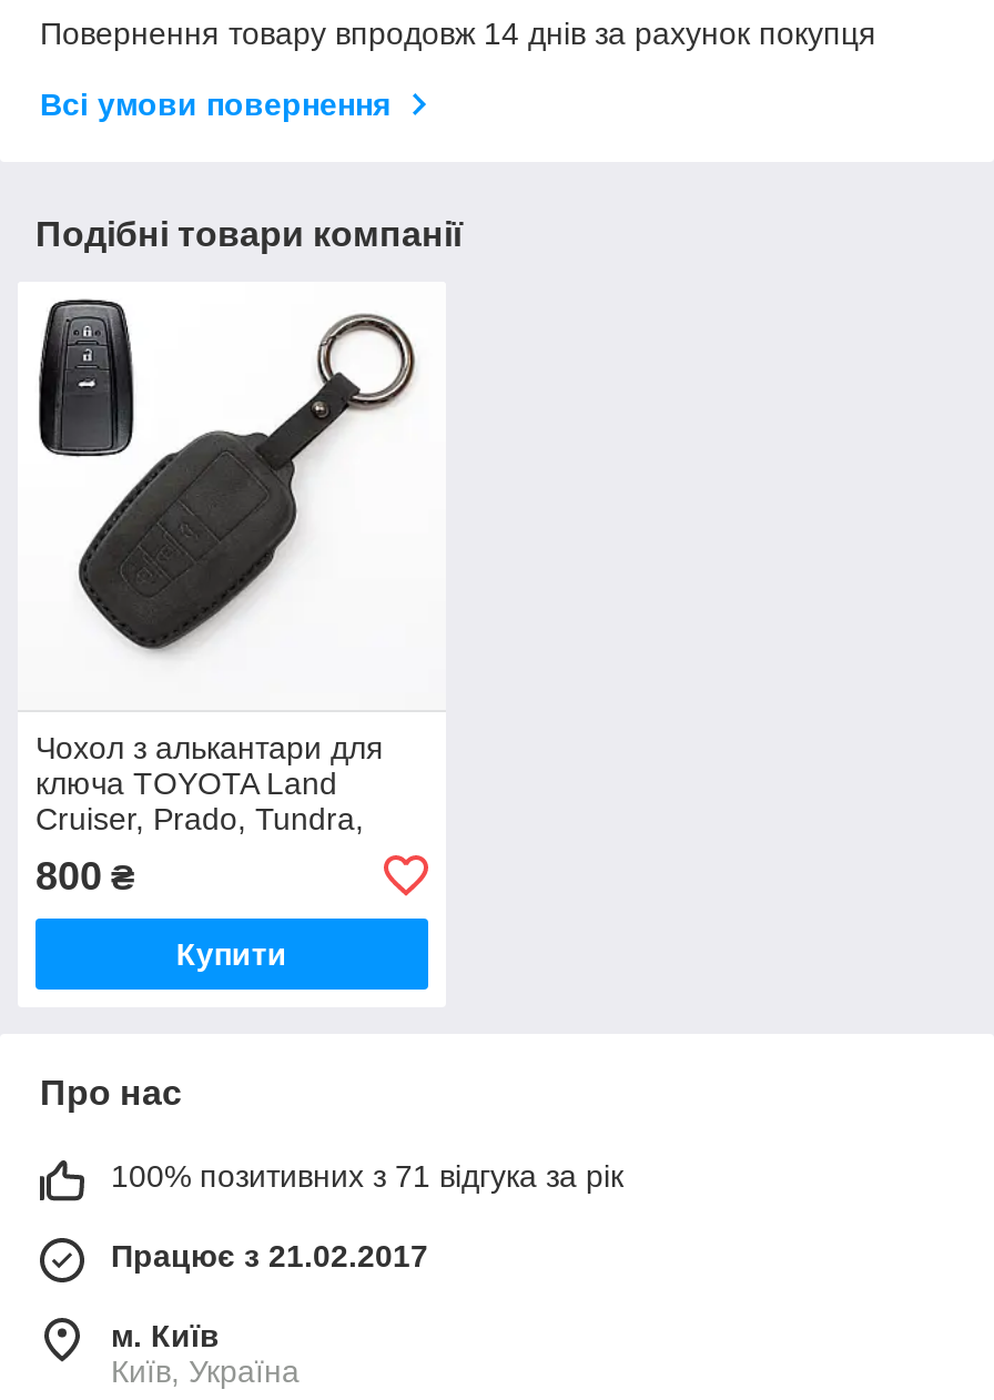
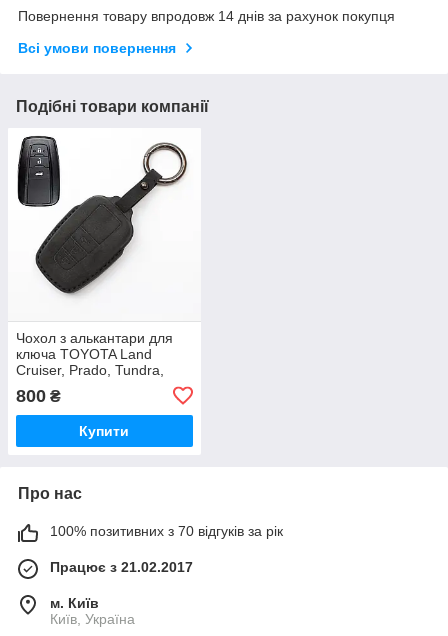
- 100% позитивних з 71 відгука за рік
+ 100% позитивних з 70 відгуків за рік
